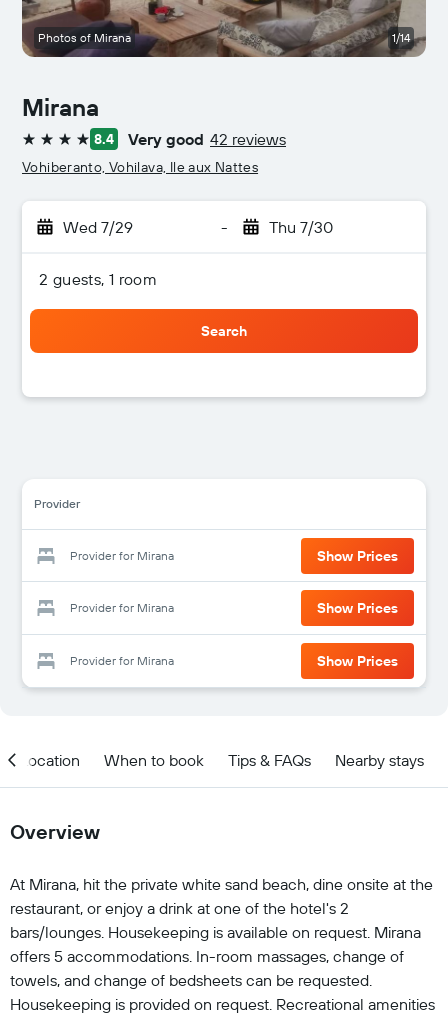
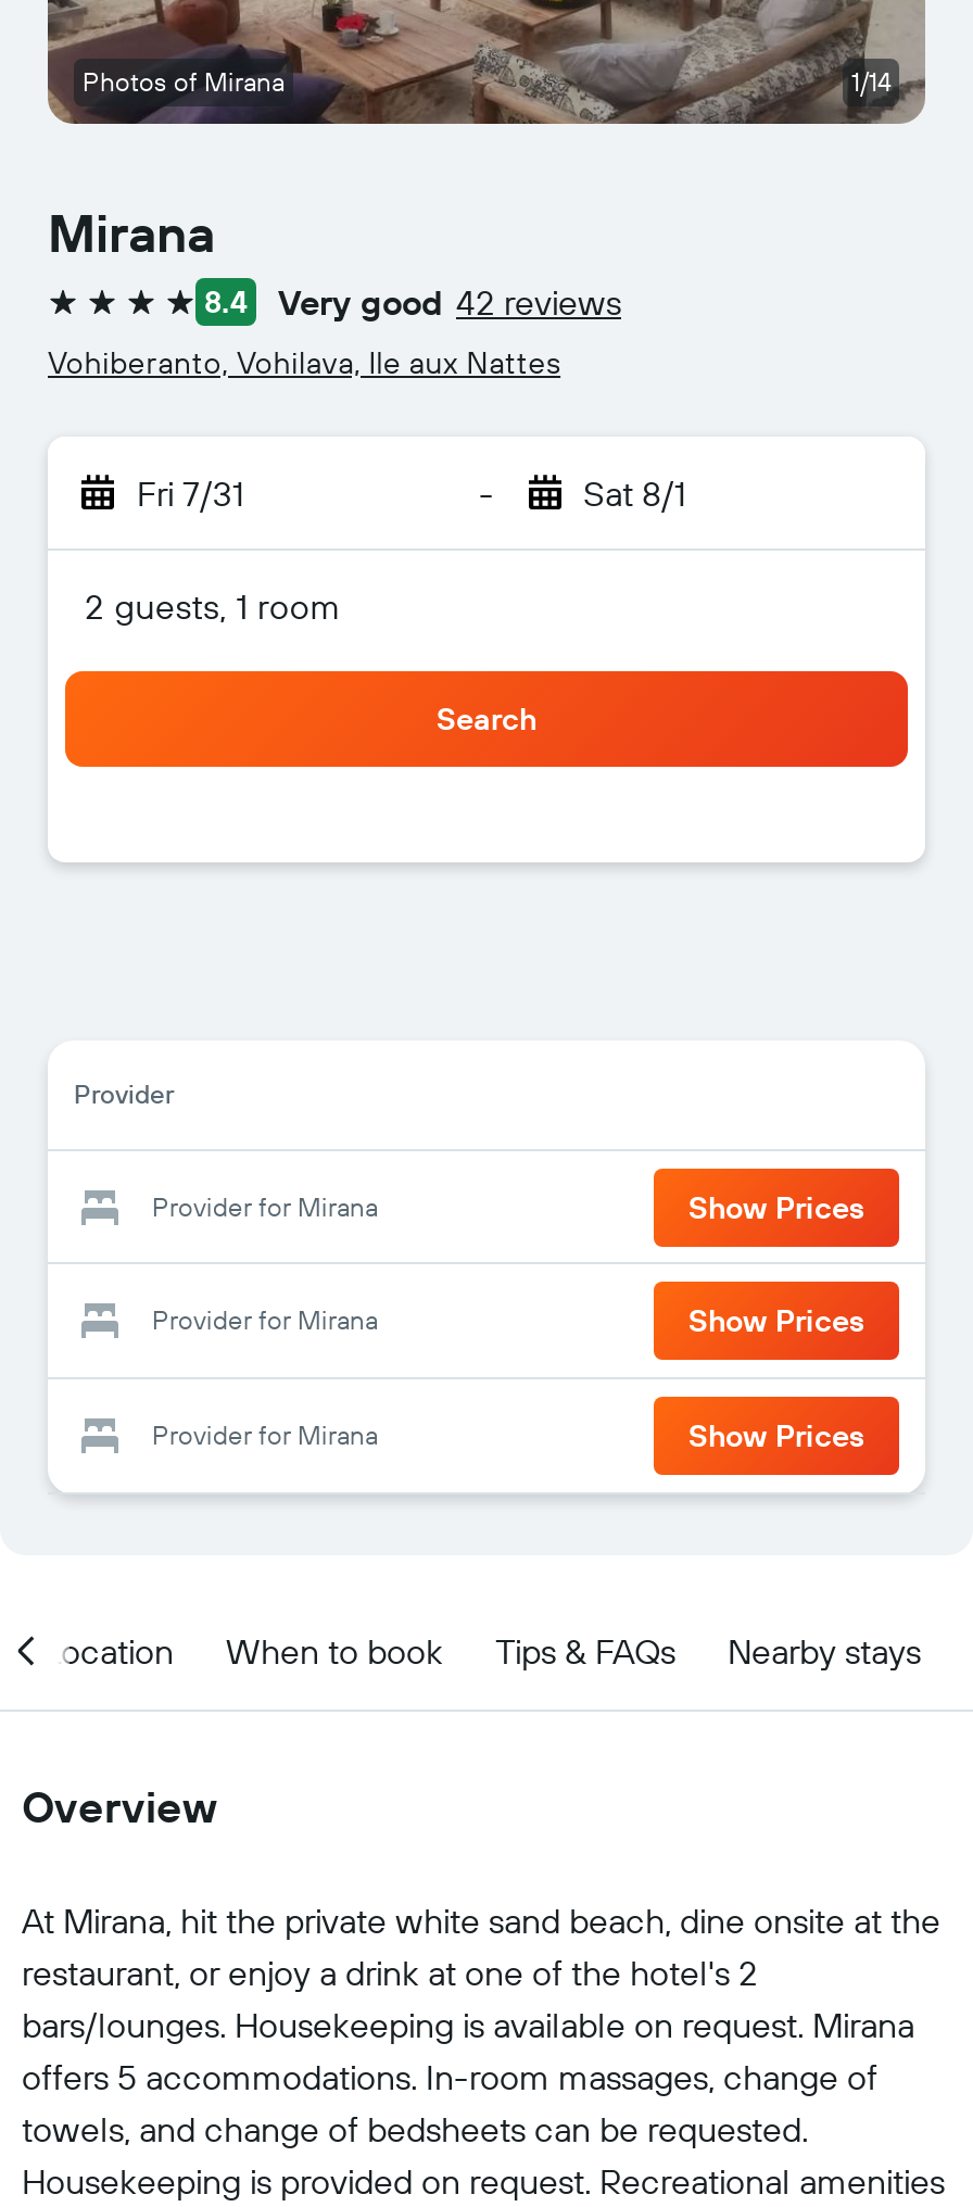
- Wed 7/29
+ Fri 7/31

- Thu 7/30
+ Sat 8/1
